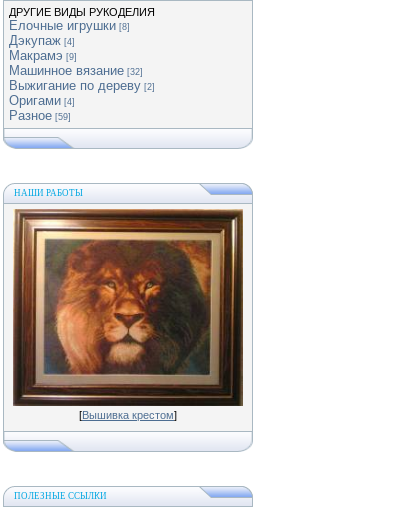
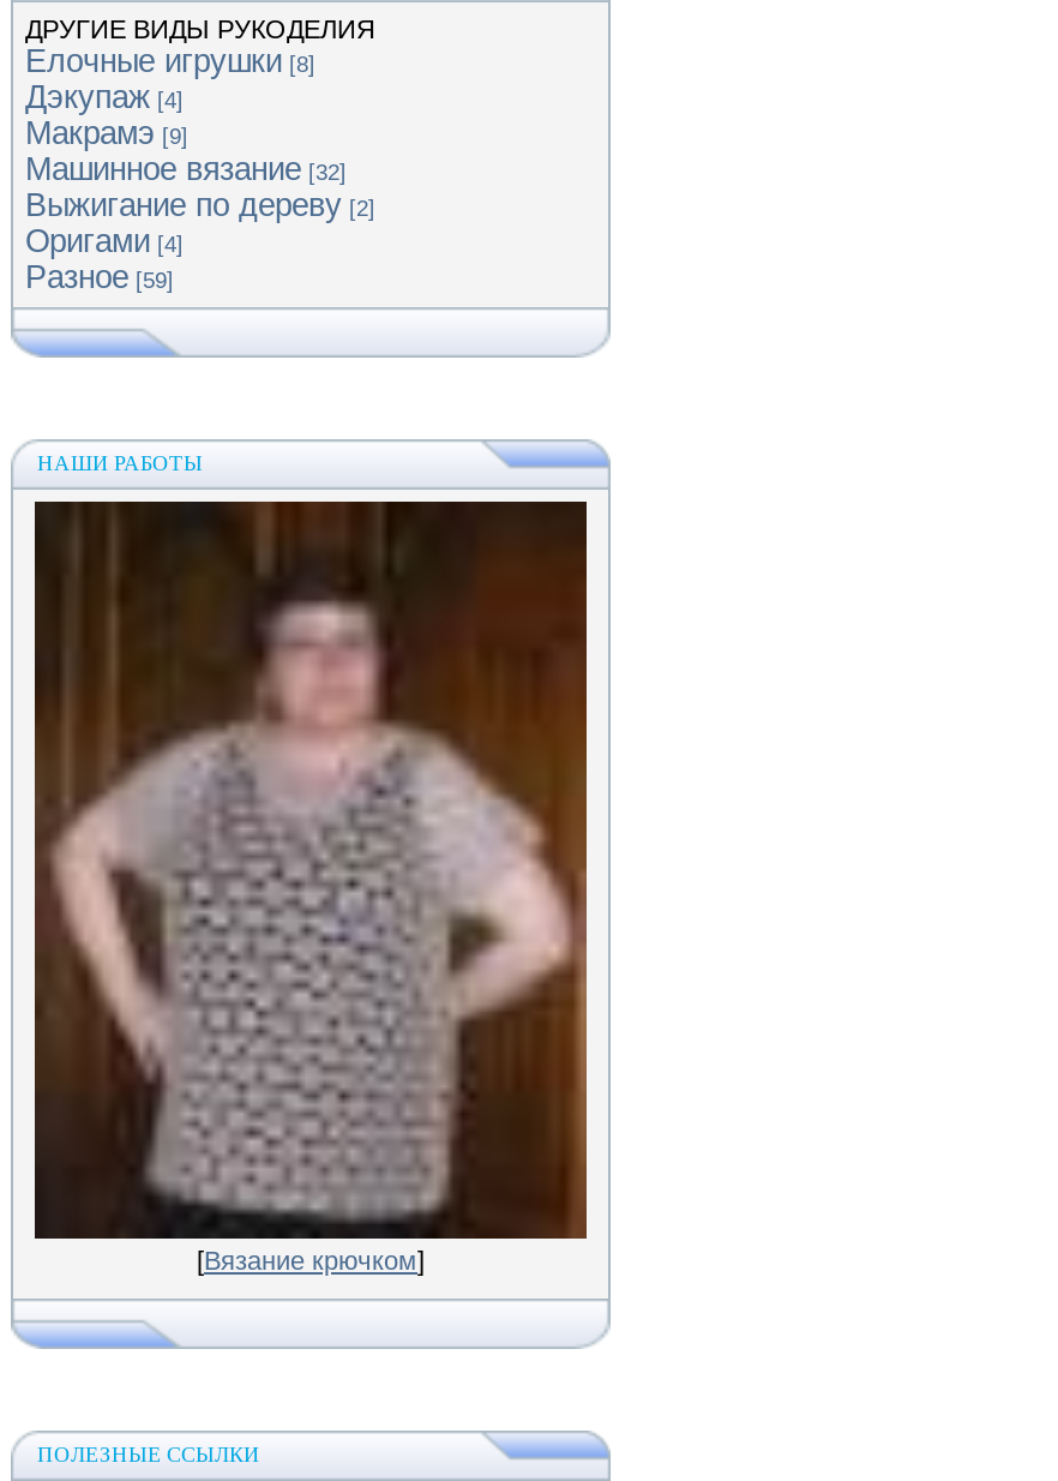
- [image]
- [Вышивка крестом]
+ [image]
+ [Вязание крючком]
